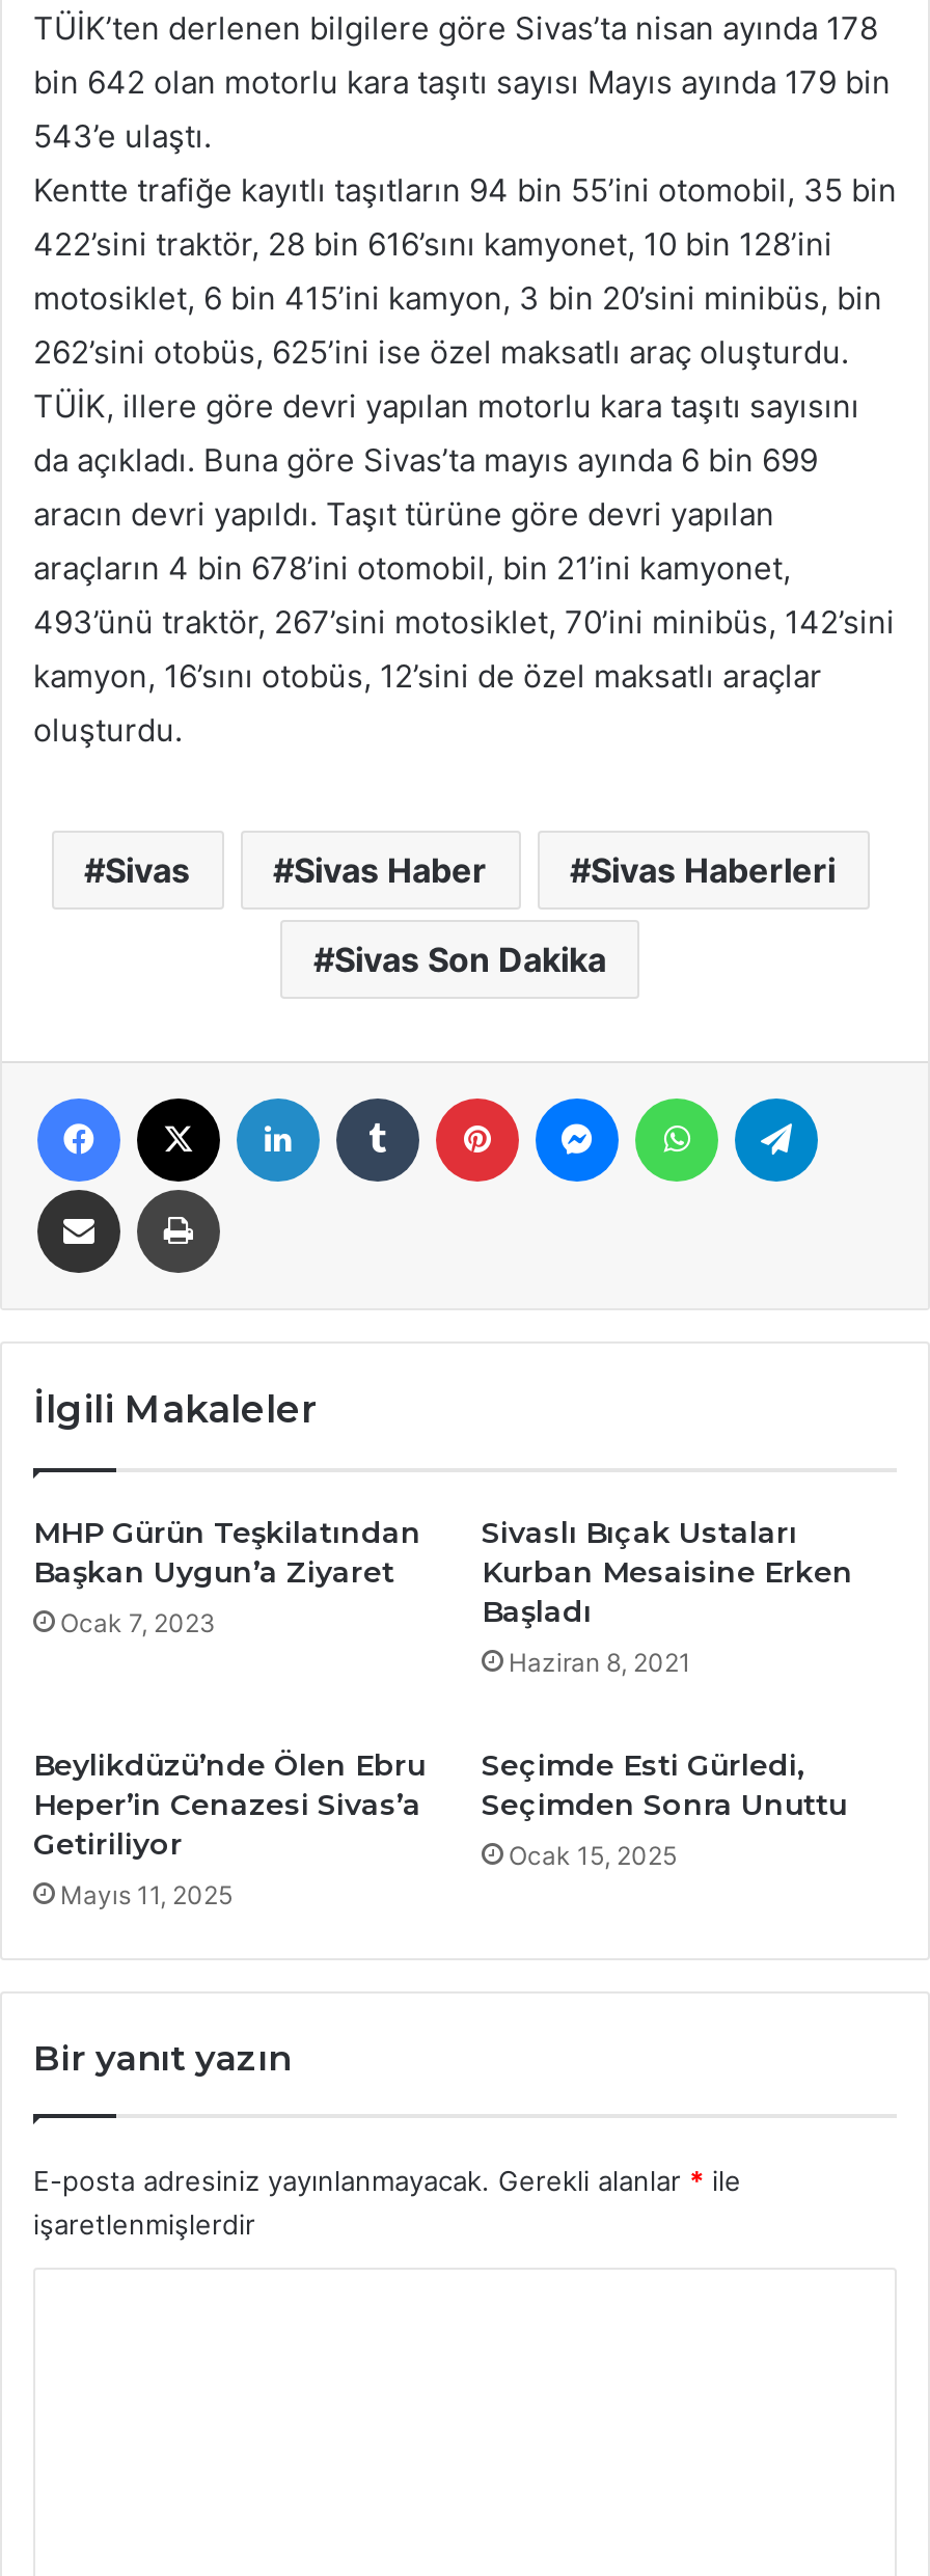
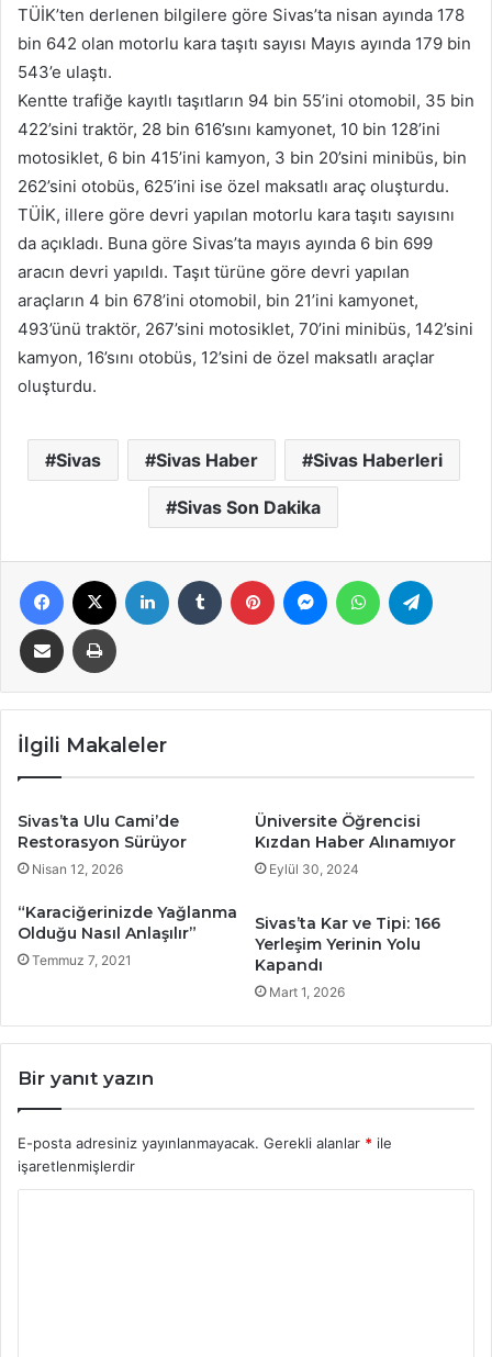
- MHP Gürün Teşkilatından
- Başkan Uygun’a Ziyaret
- Ocak 7, 2023
+ Sivas’ta Ulu Cami’de
+ Restorasyon Sürüyor
+ Nisan 12, 2026

- Sivaslı Bıçak Ustaları
- Kurban Mesaisine Erken
- Başladı
- Haziran 8, 2021
+ Üniversite Öğrencisi
+ Kızdan Haber Alınamıyor
+ Eylül 30, 2024

- Beylikdüzü’nde Ölen Ebru
- Heper’in Cenazesi Sivas’a
- Getiriliyor
- Mayıs 11, 2025
+ “Karaciğerinizde Yağlanma
+ Olduğu Nasıl Anlaşılır”
+ Temmuz 7, 2021

- Seçimde Esti Gürledi,
- Seçimden Sonra Unuttu
- Ocak 15, 2025
+ Sivas’ta Kar ve Tipi: 166
+ Yerleşim Yerinin Yolu
+ Kapandı
+ Mart 1, 2026
